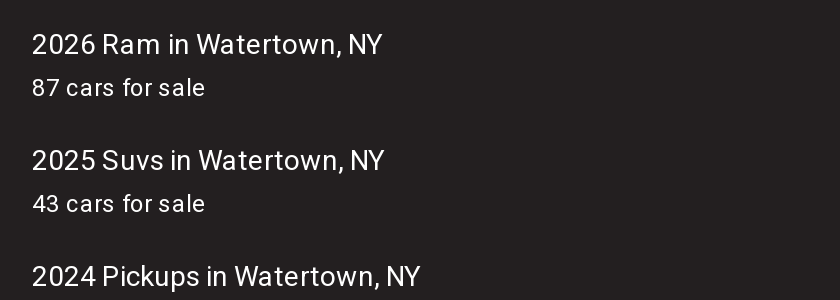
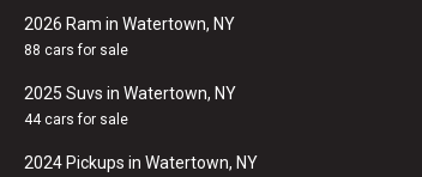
- 87 cars for sale
+ 88 cars for sale

- 43 cars for sale
+ 44 cars for sale
